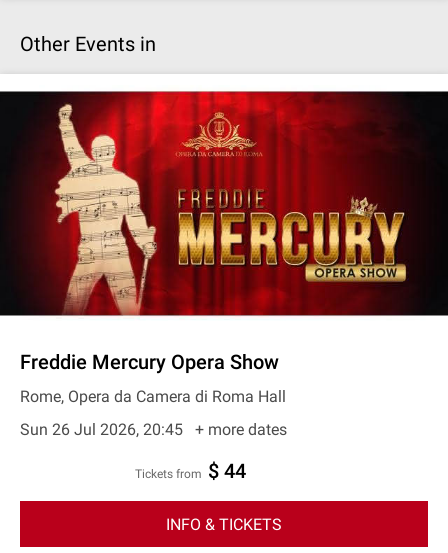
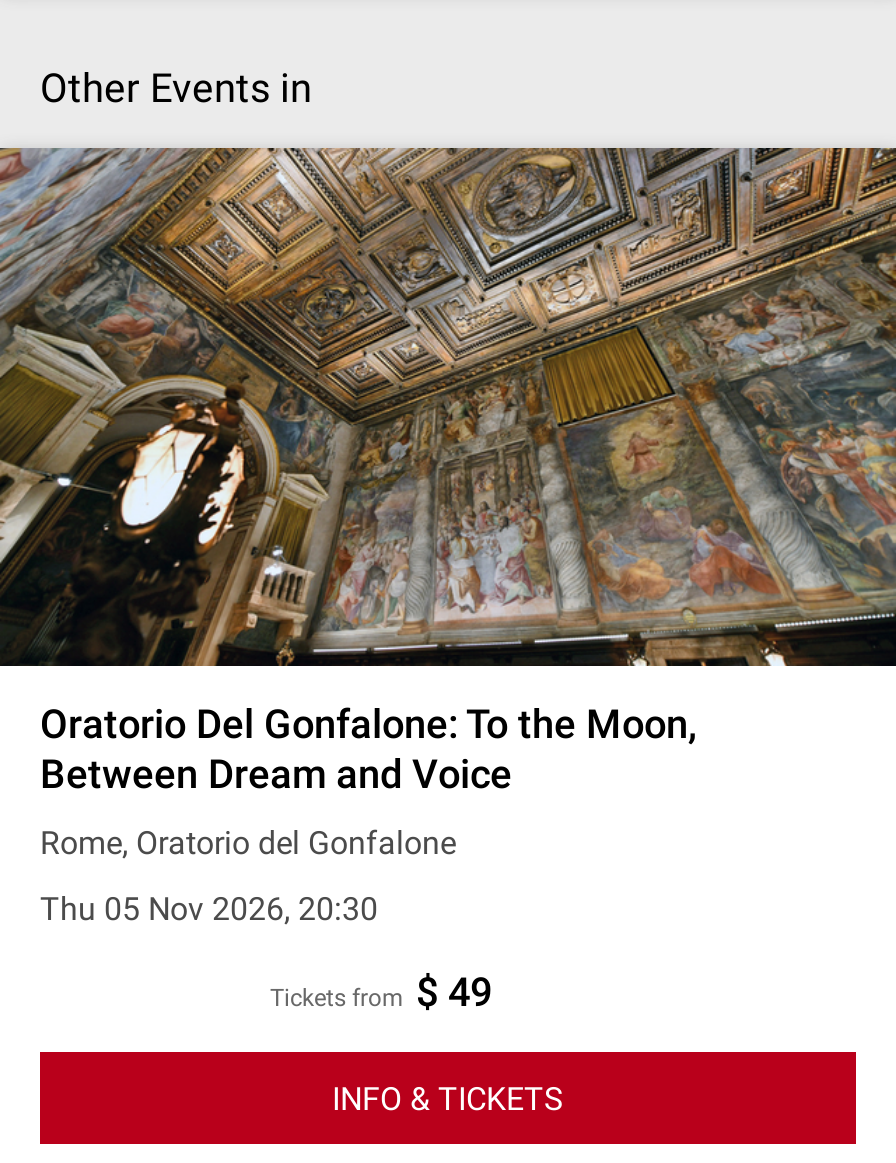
- [image]
- Freddie Mercury Opera Show
+ [image]
+ Oratorio Del Gonfalone: To the Moon,
+ Between Dream and Voice

- Rome, Opera da Camera di Roma Hall
+ Rome, Oratorio del Gonfalone

- Sun 26 Jul 2026, 20:45 + more dates
+ Thu 05 Nov 2026, 20:30

- Tickets from $ 44
+ Tickets from $ 49
